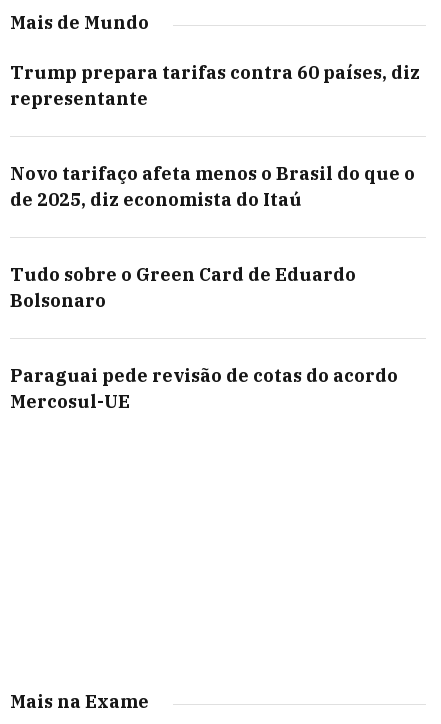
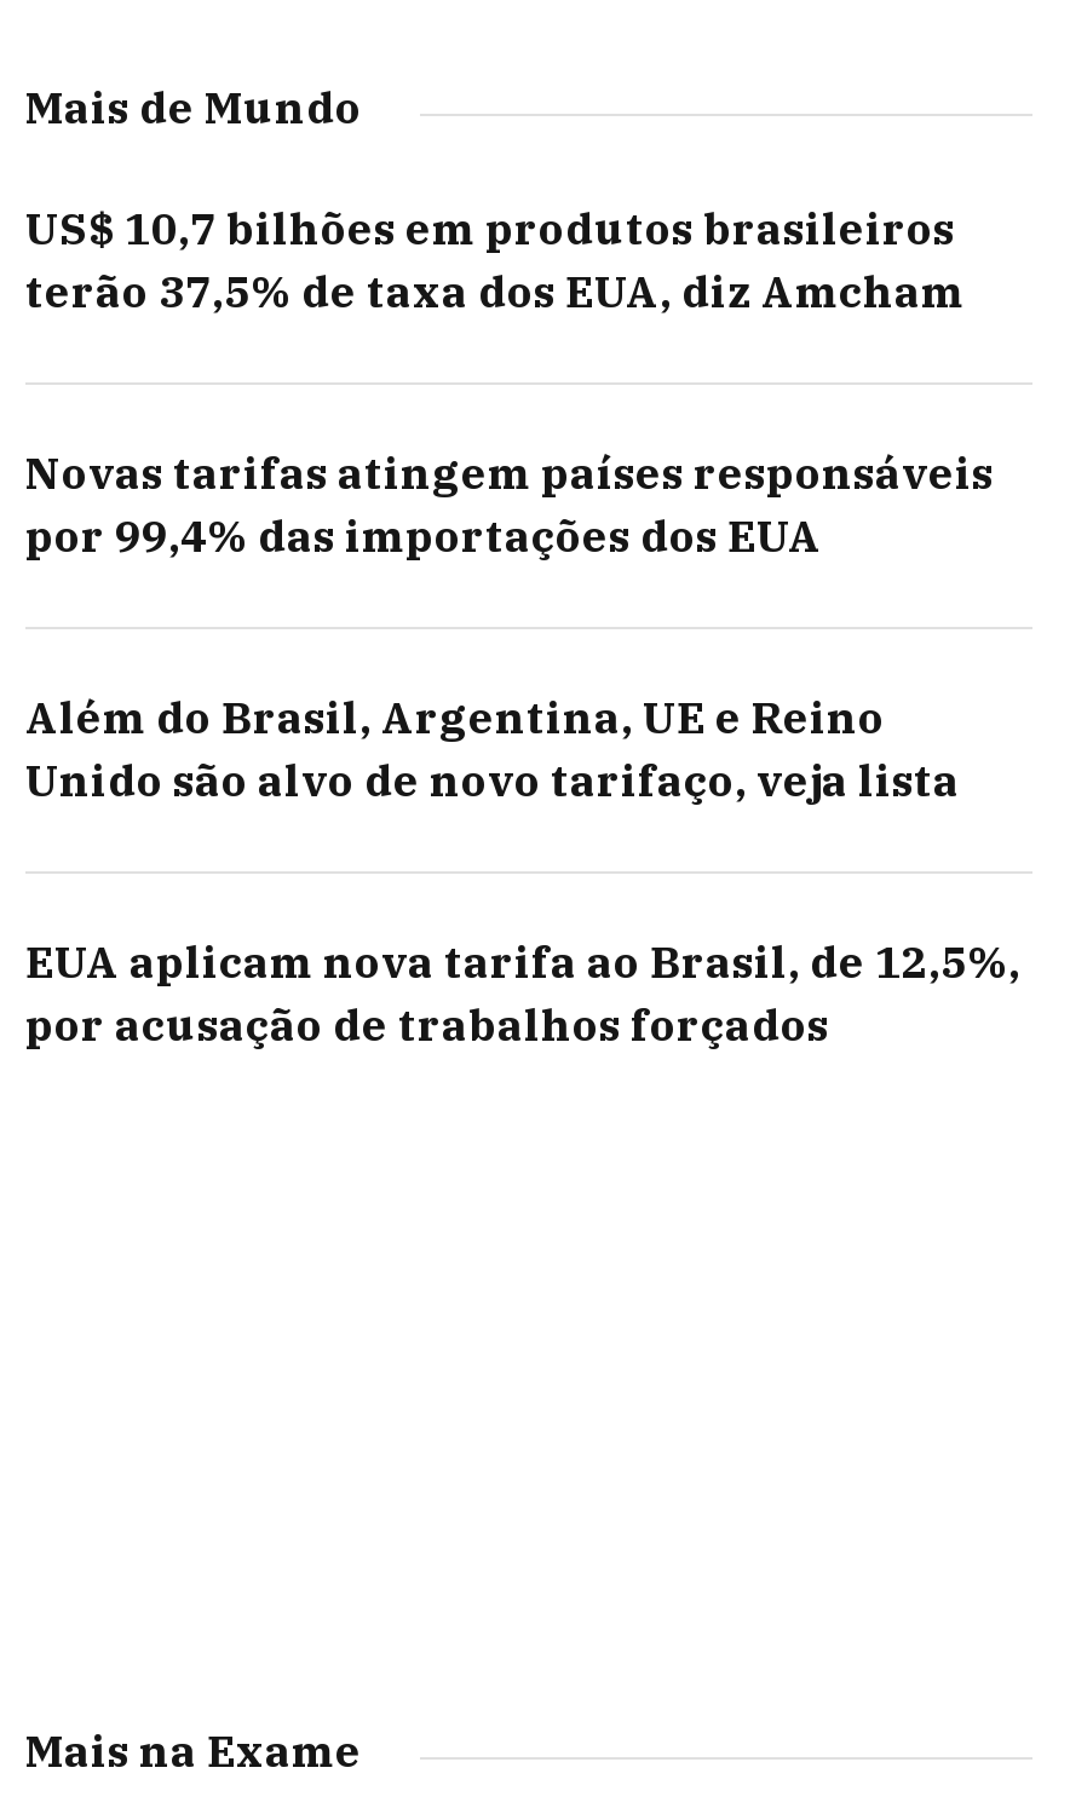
- Trump prepara tarifas contra 60 países, diz
- representante
+ US$ 10,7 bilhões em produtos brasileiros
+ terão 37,5% de taxa dos EUA, diz Amcham

- Novo tarifaço afeta menos o Brasil do que o
- de 2025, diz economista do Itaú
+ Novas tarifas atingem países responsáveis
+ por 99,4% das importações dos EUA

- Tudo sobre o Green Card de Eduardo
- Bolsonaro
+ Além do Brasil, Argentina, UE e Reino
+ Unido são alvo de novo tarifaço, veja lista

- Paraguai pede revisão de cotas do acordo
- Mercosul-UE
+ EUA aplicam nova tarifa ao Brasil, de 12,5%,
+ por acusação de trabalhos forçados
